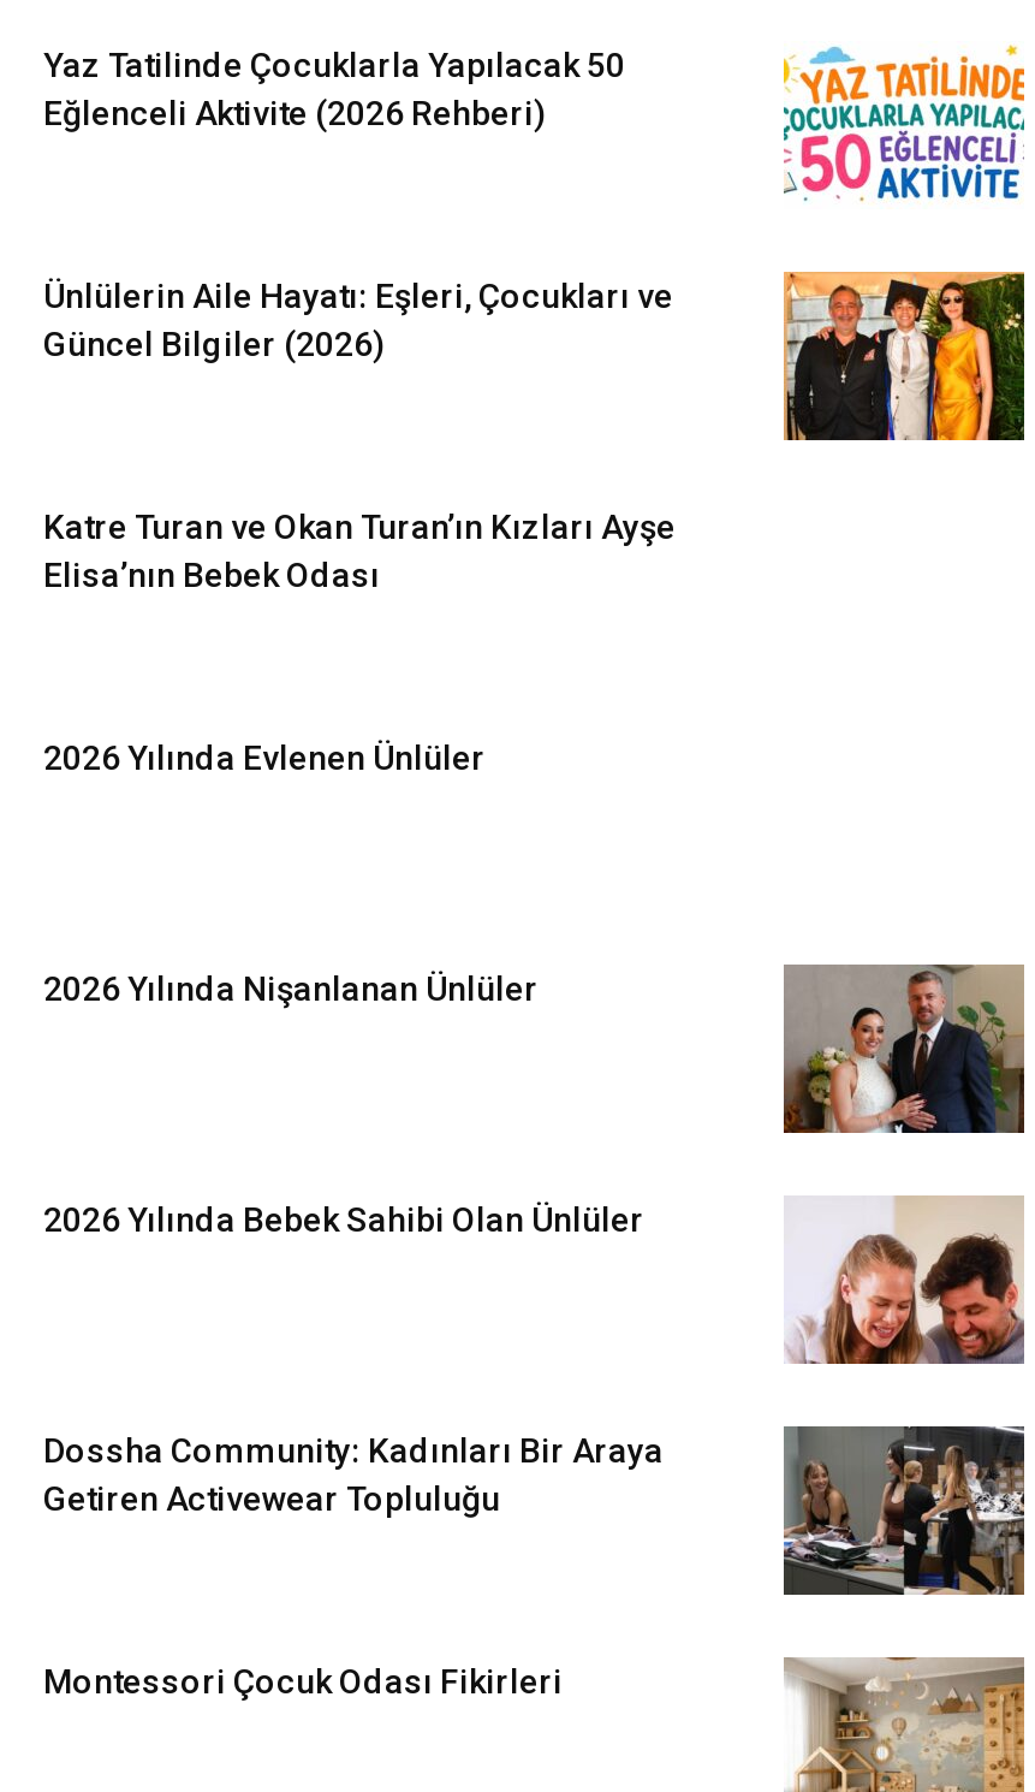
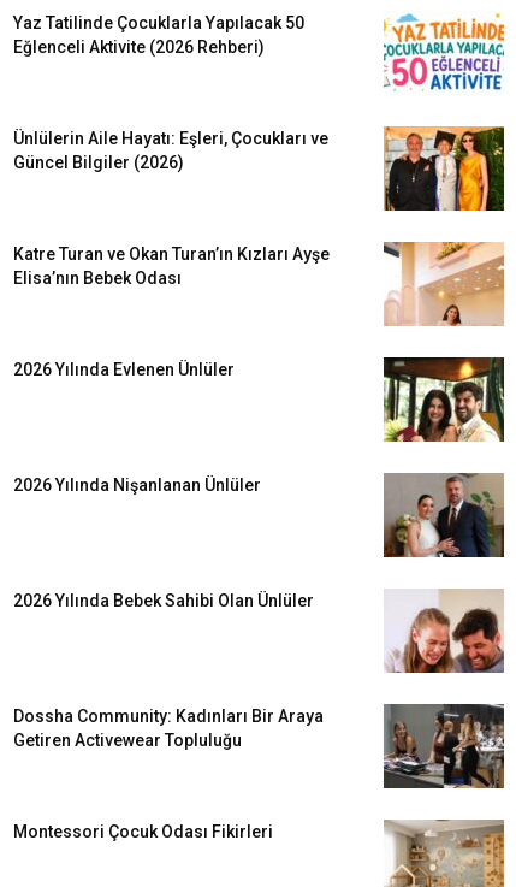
+ [image]

+ [image]
